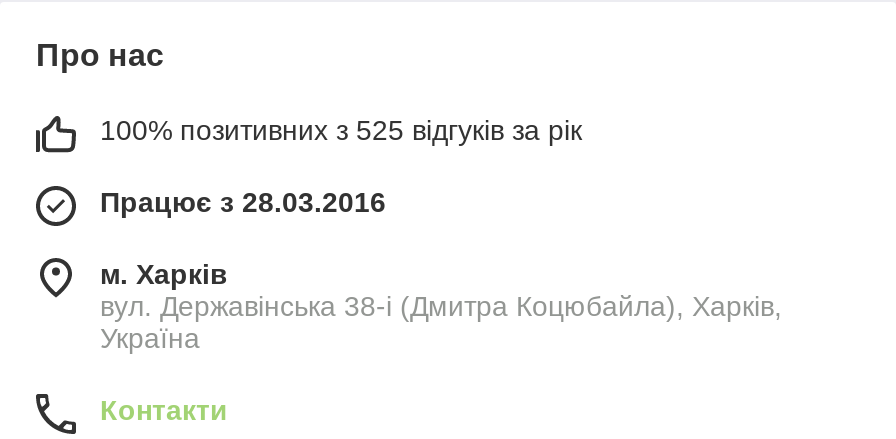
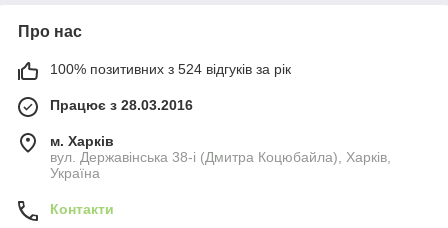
- 100% позитивних з 525 відгуків за рік
+ 100% позитивних з 524 відгуків за рік
